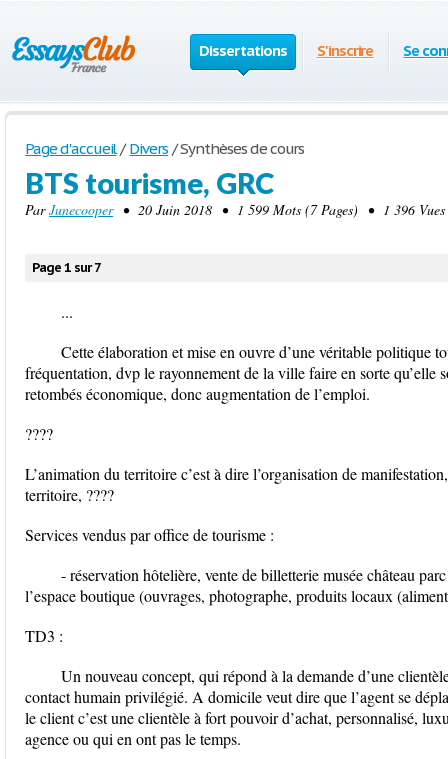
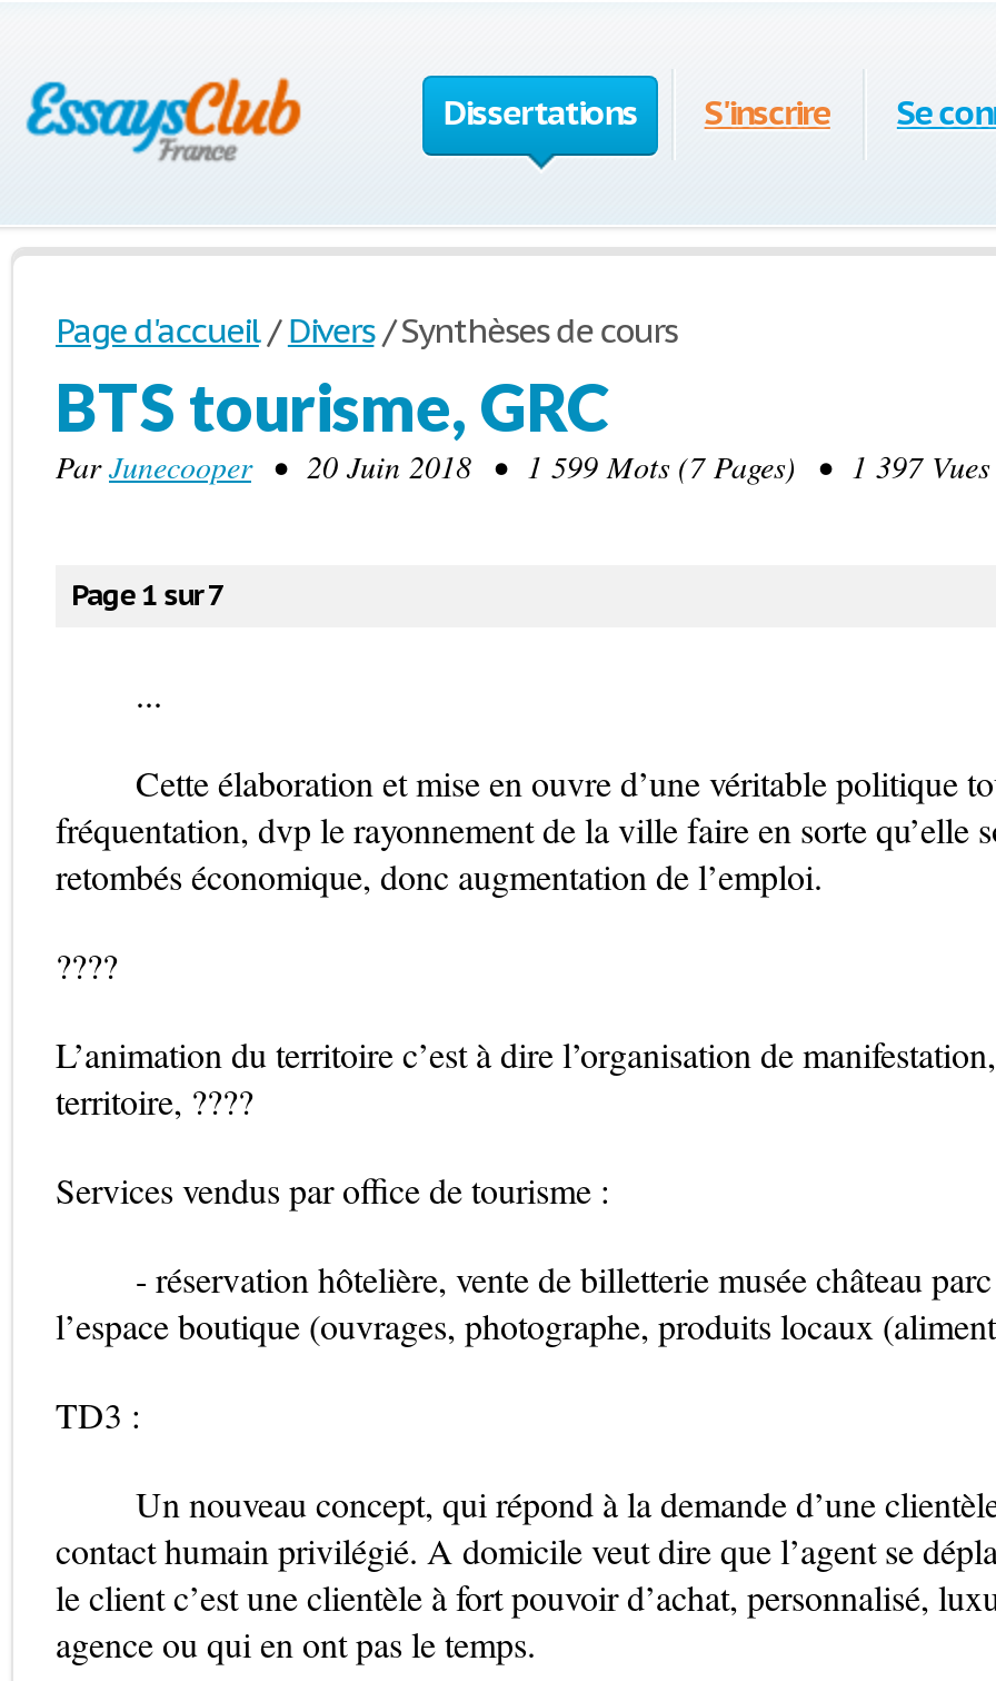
- ParJunecooper • 20 Juin 2018 • 1 599 Mots (7 Pages) • 1 396 Vues
+ ParJunecooper • 20 Juin 2018 • 1 599 Mots (7 Pages) • 1 397 Vues
